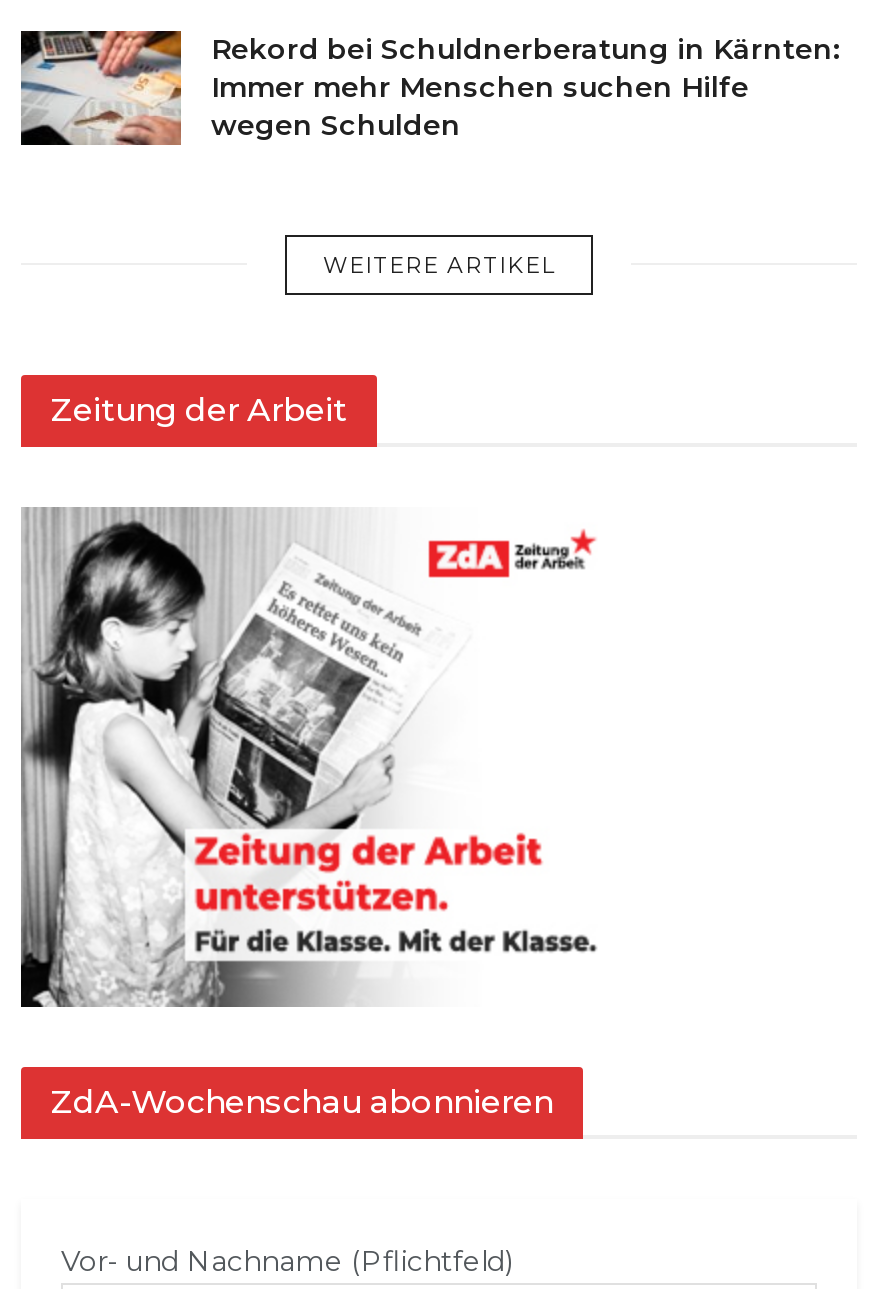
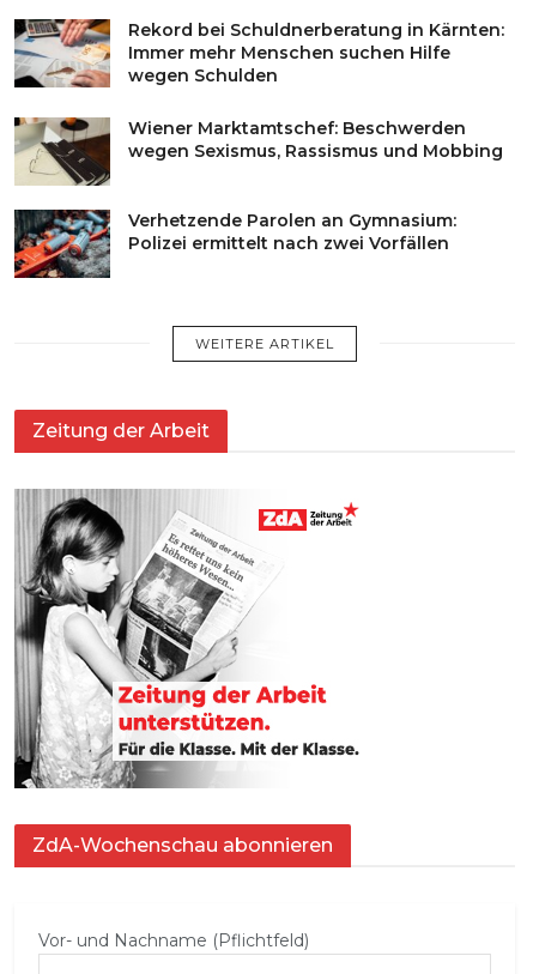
+ [image]
+ Wiener Marktamtschef: Beschwerden
+ wegen Sexismus, Rassismus und Mobbing
+ Verhetzende Parolen an Gymnasium:
+ Polizei ermittelt nach zwei Vorfällen

+ [image]
